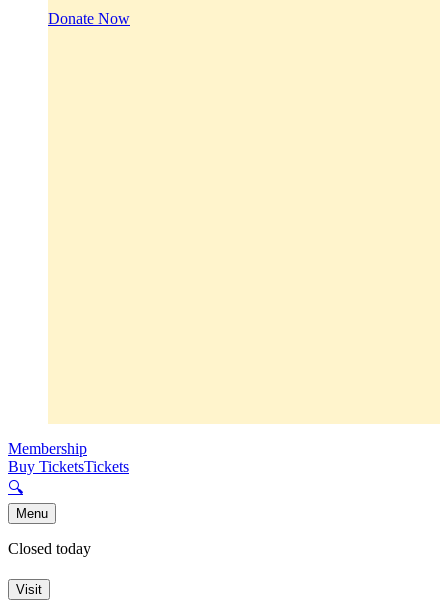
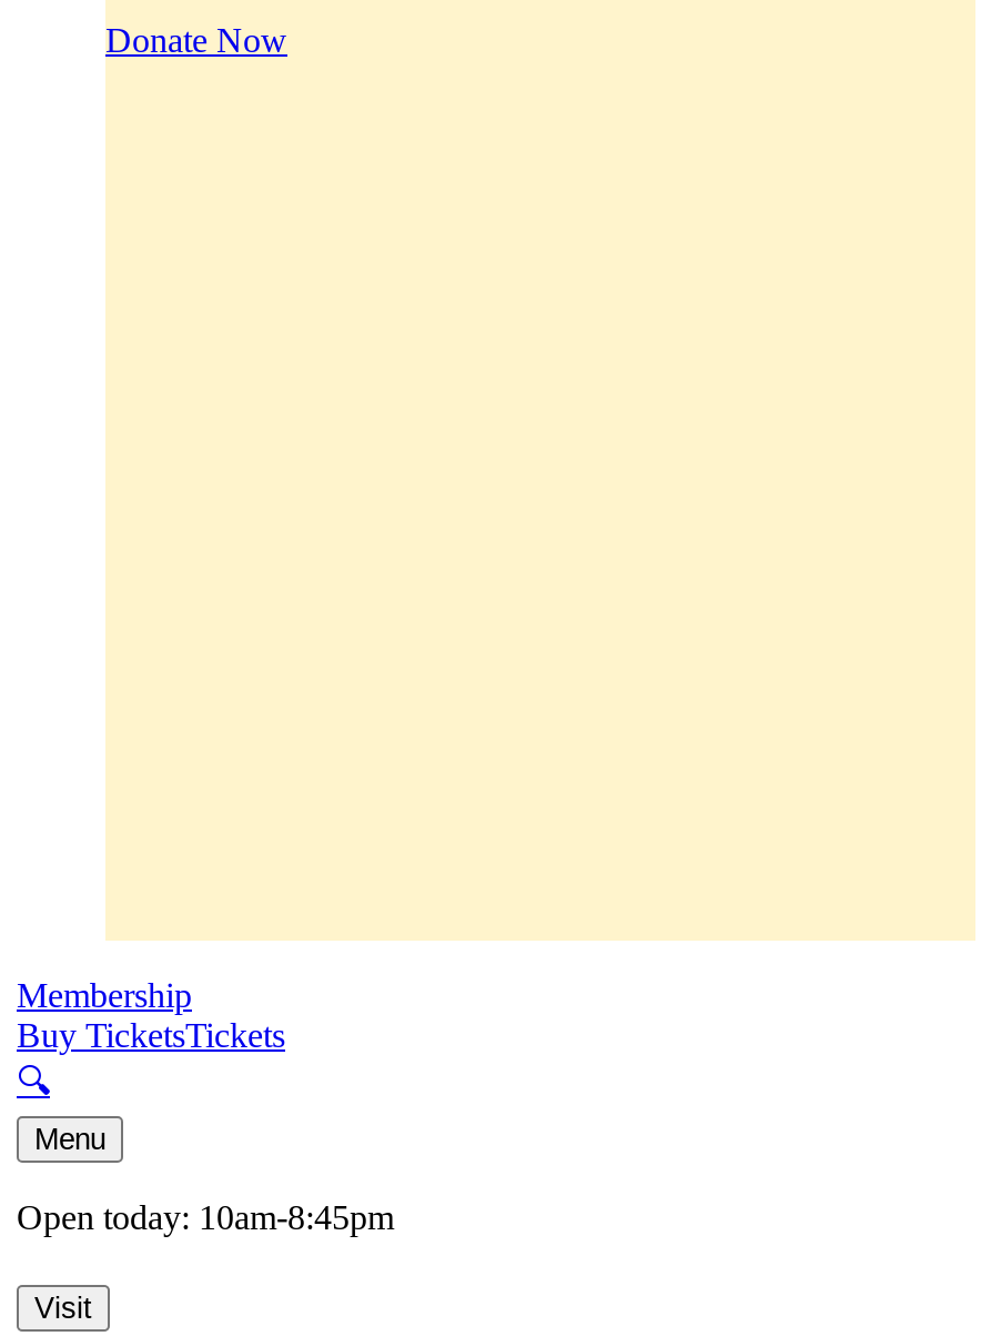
- Closed today
+ Open today: 10am-8:45pm
